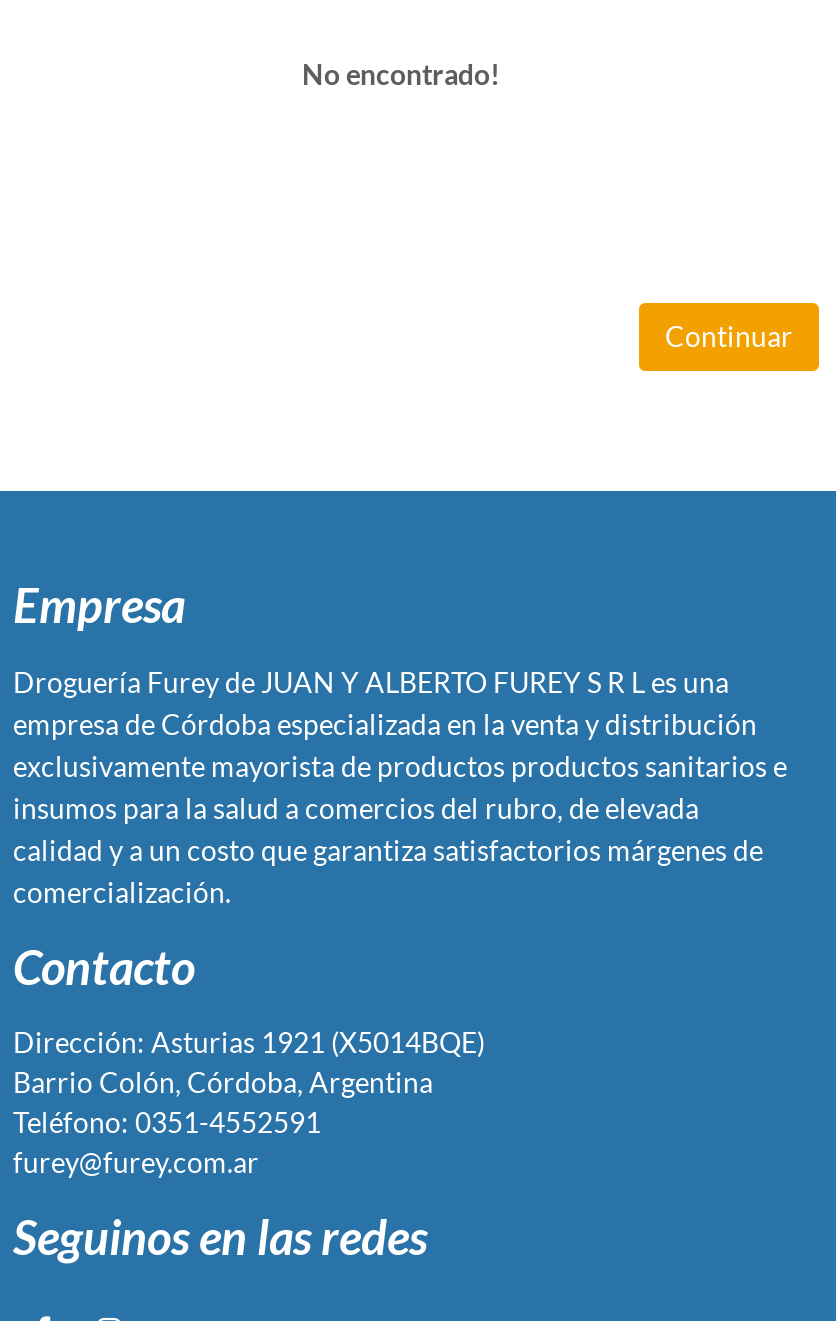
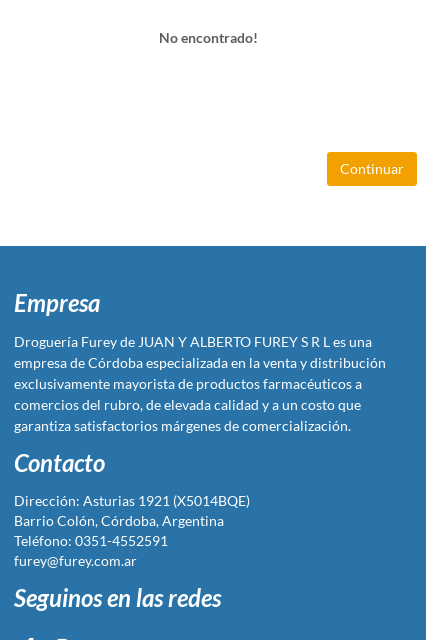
- exclusivamente mayorista de productos productos sanitarios e
- insumos para la salud a comercios del rubro, de elevada
- calidad y a un costo que garantiza satisfactorios márgenes de
- comercialización.
+ exclusivamente mayorista de productos farmacéuticos a
+ comercios del rubro, de elevada calidad y a un costo que
+ garantiza satisfactorios márgenes de comercialización.
